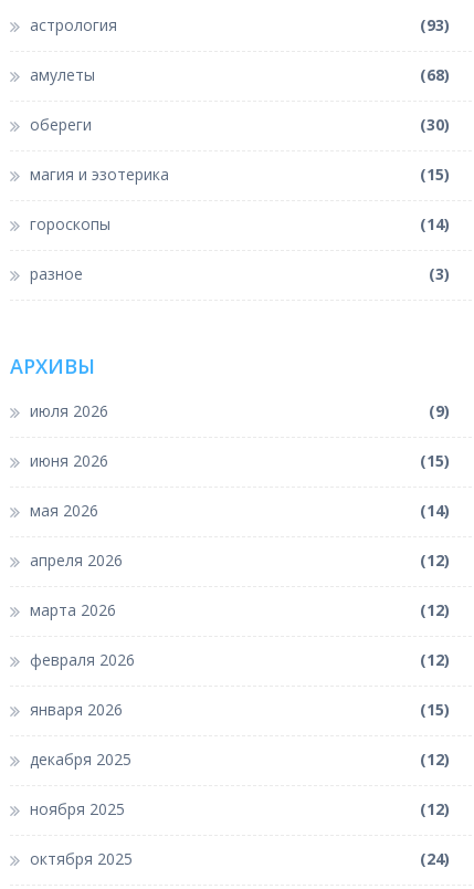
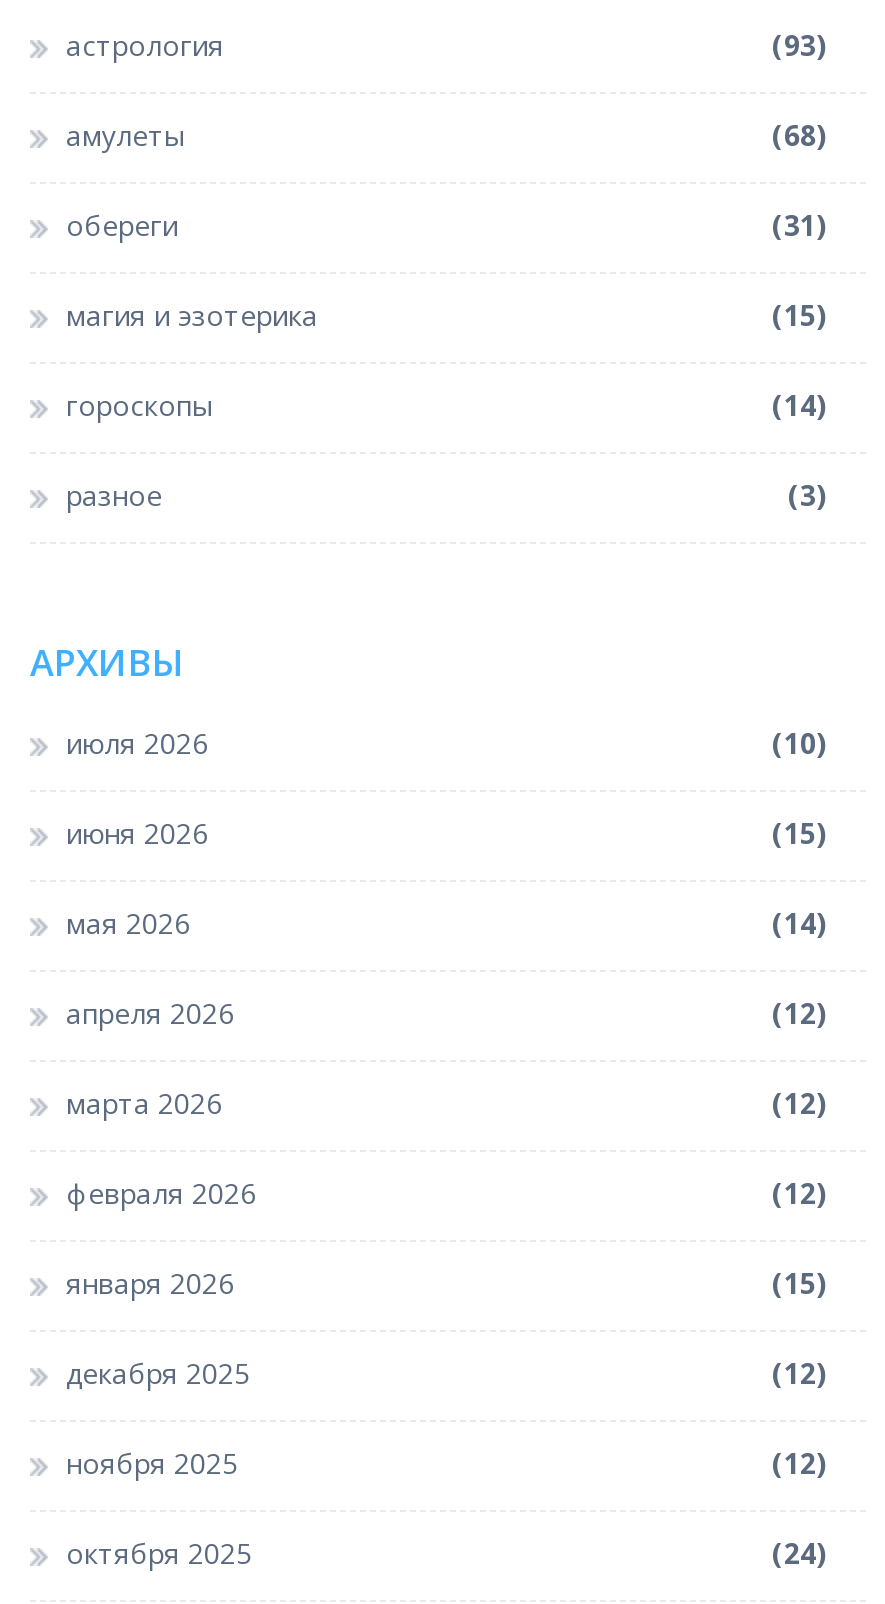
- (30)
+ (31)

- (9)
+ (10)
